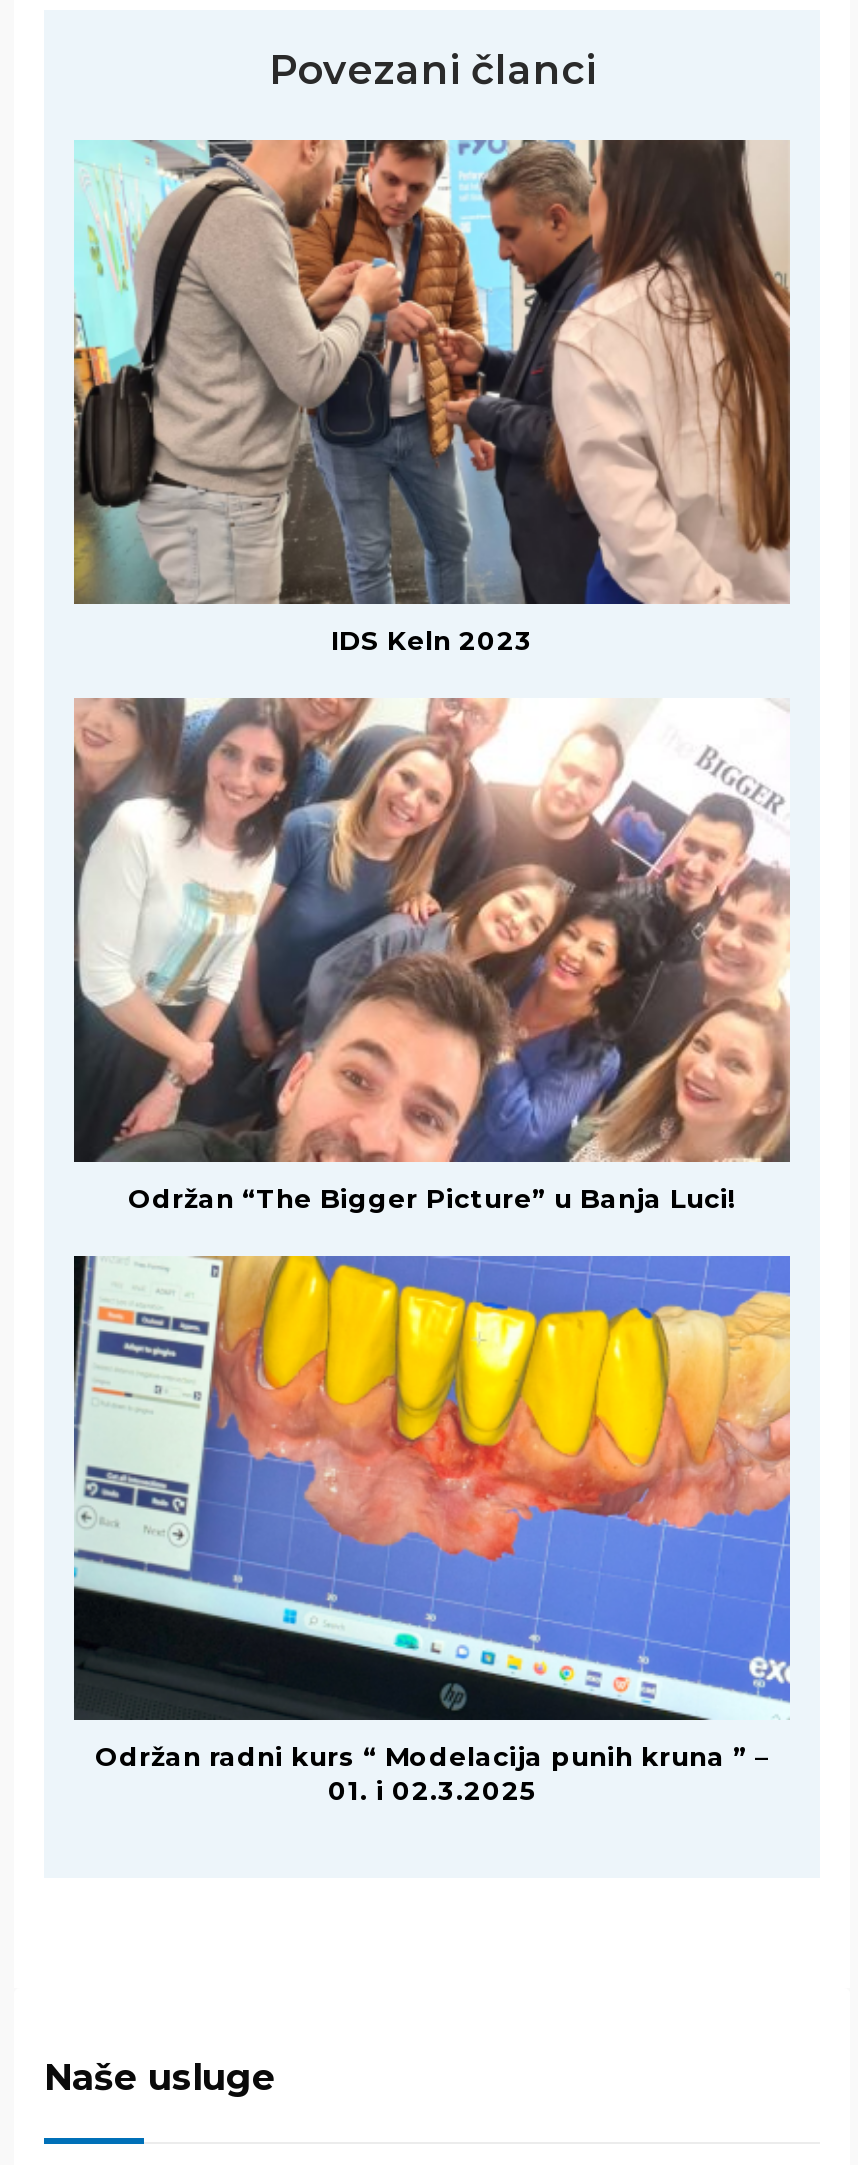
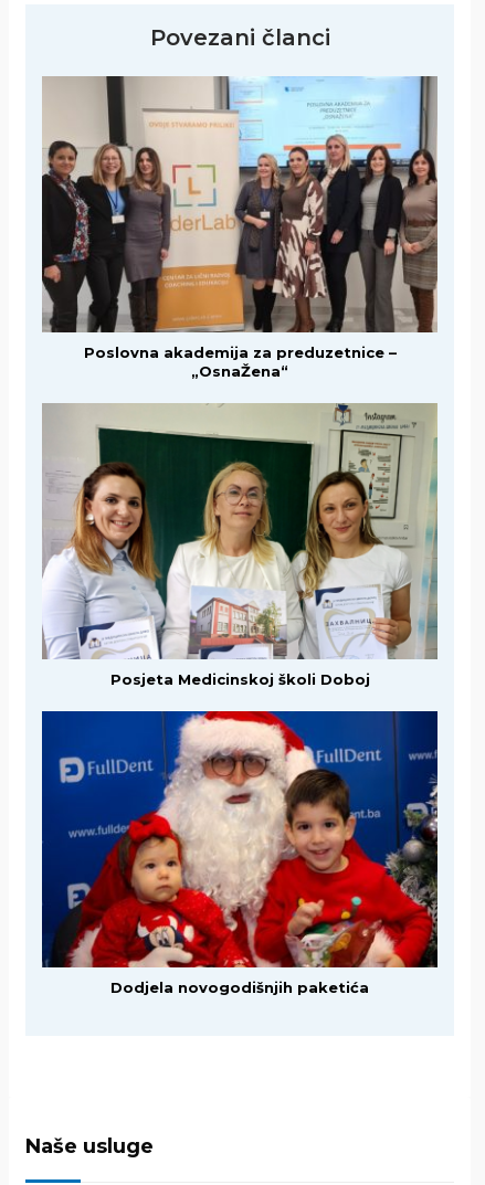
- [image]
- IDS Keln 2023
+ [image]
+ Poslovna akademija za preduzetnice –
+ „OsnaŽena“

- [image]
- Održan “The Bigger Picture” u Banja Luci!
+ [image]
+ Posjeta Medicinskoj školi Doboj

- [image]
- Održan radni kurs “ Modelacija punih kruna ” –
- 01. i 02.3.2025
+ [image]
+ Dodjela novogodišnjih paketića
